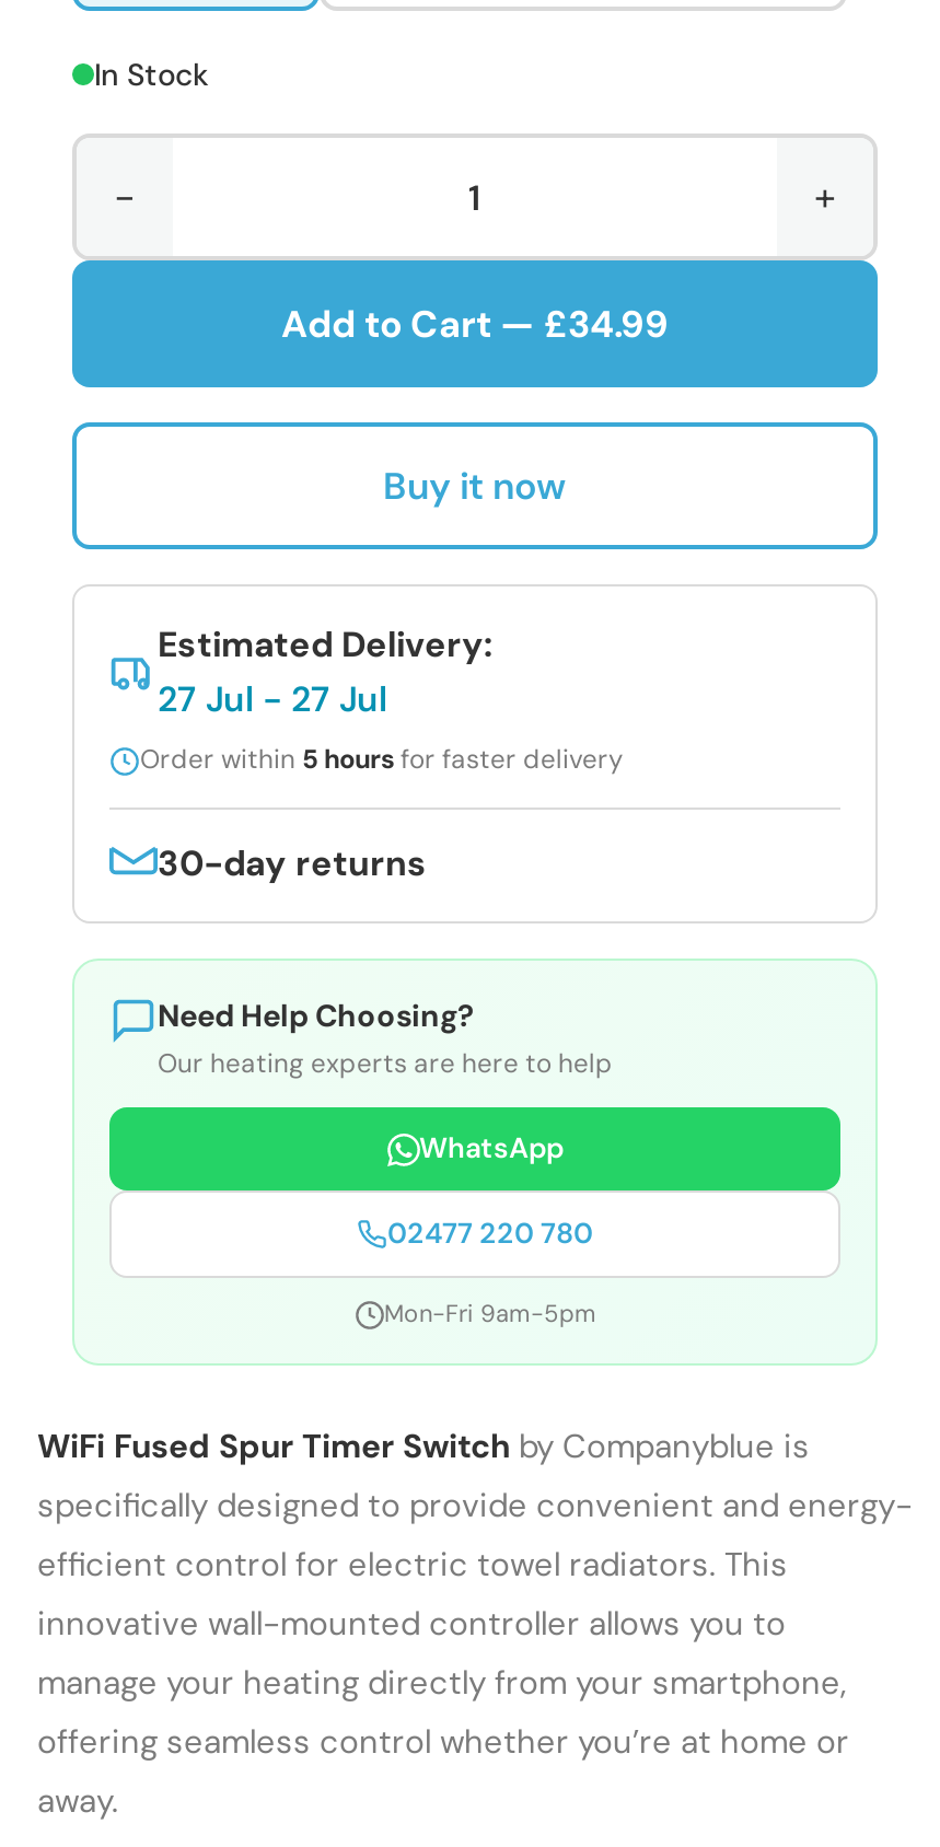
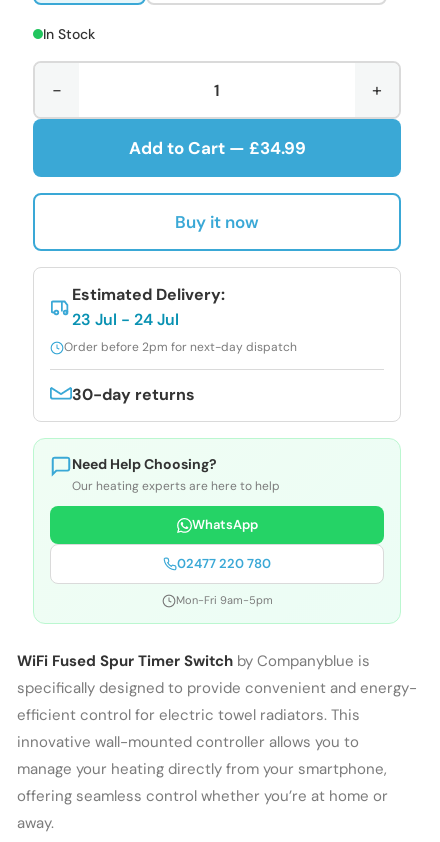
- 27 Jul - 27 Jul
- Order within 5 hours for faster delivery
+ 23 Jul - 24 Jul
+ Order before 2pm for next-day dispatch
